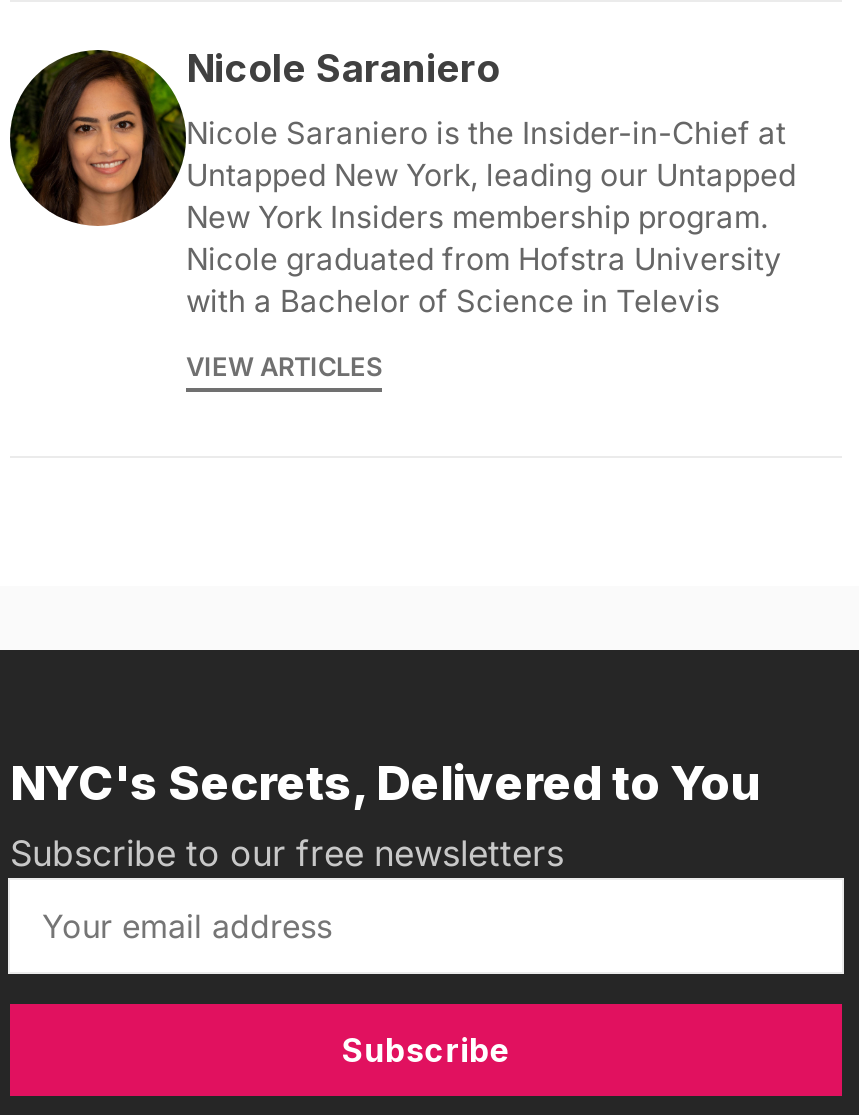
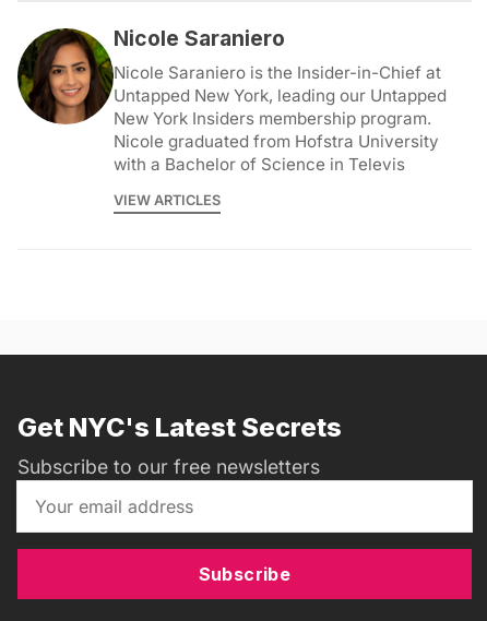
- NYC's Secrets, Delivered to You
+ Get NYC's Latest Secrets
